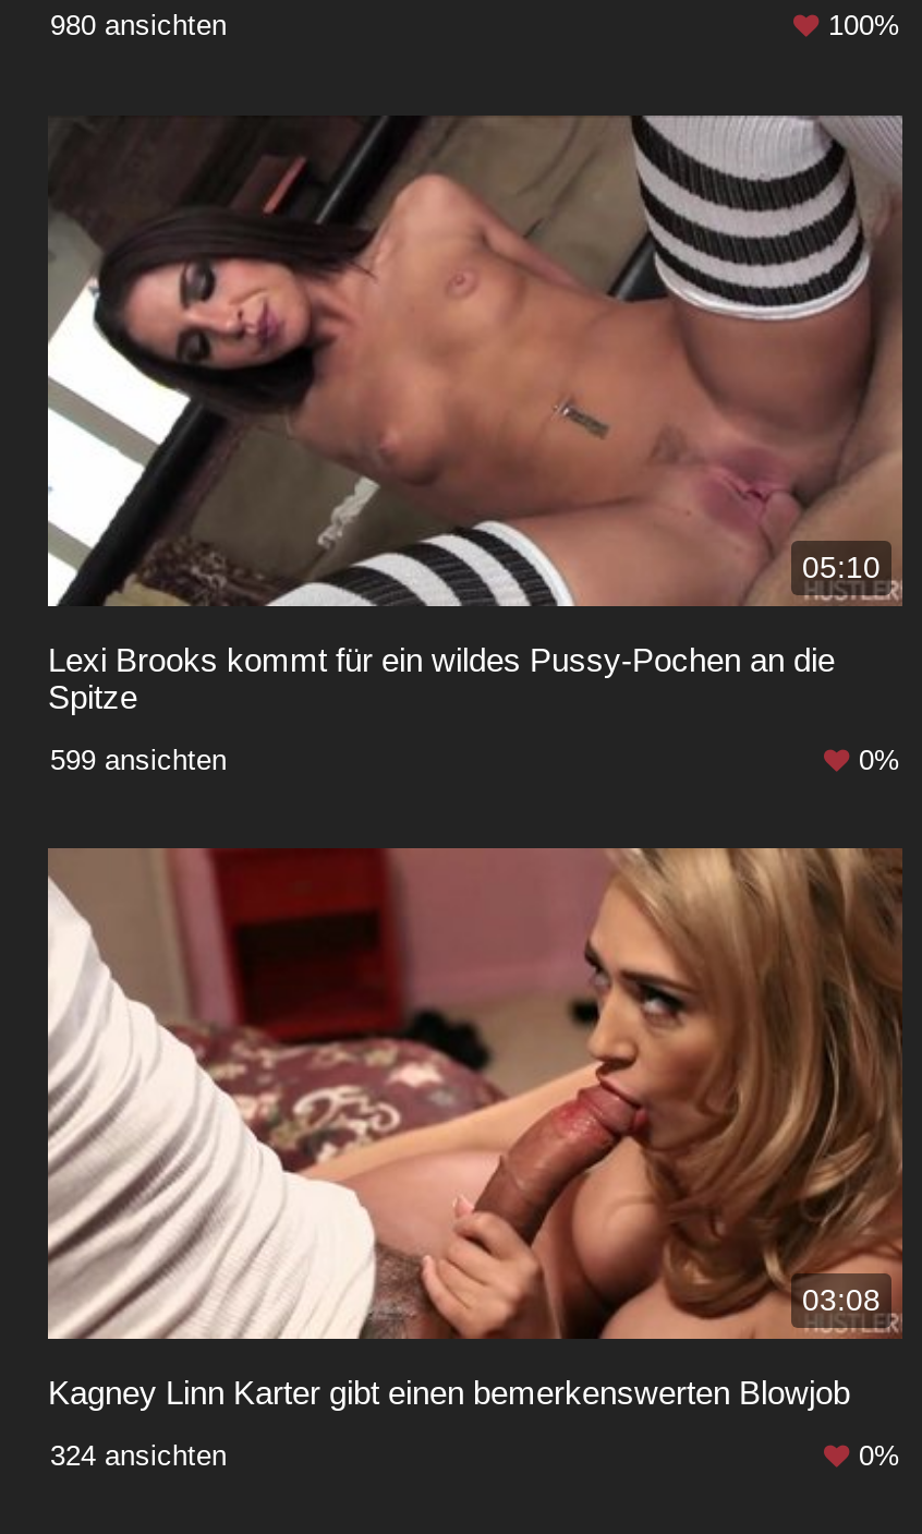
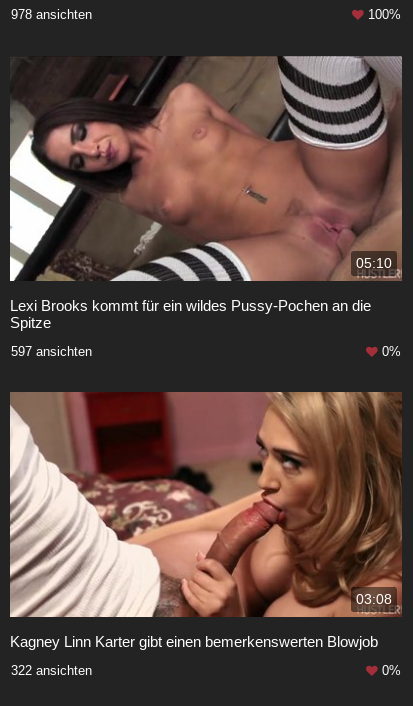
- 980 ansichten
+ 978 ansichten

- 599 ansichten
+ 597 ansichten

- 324 ansichten
+ 322 ansichten
